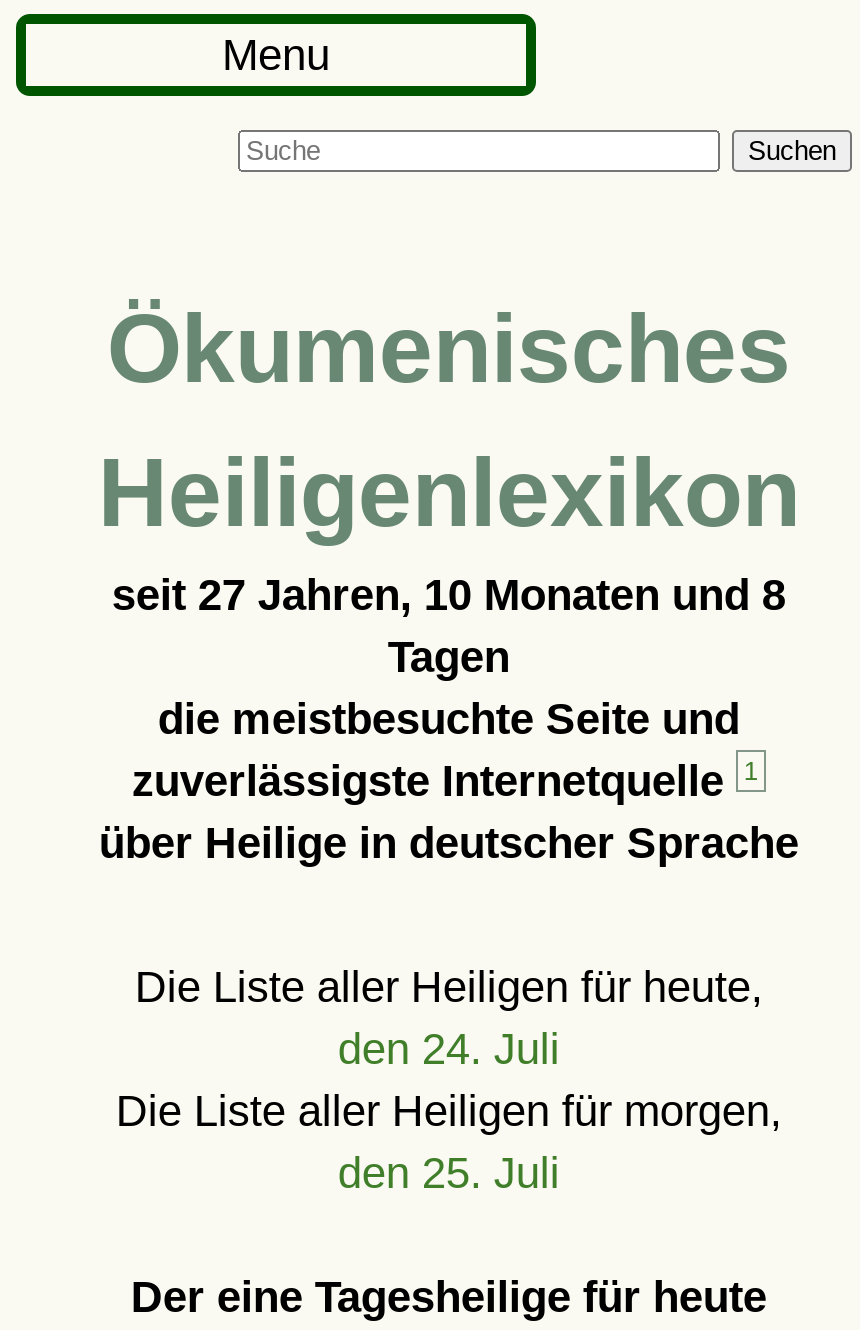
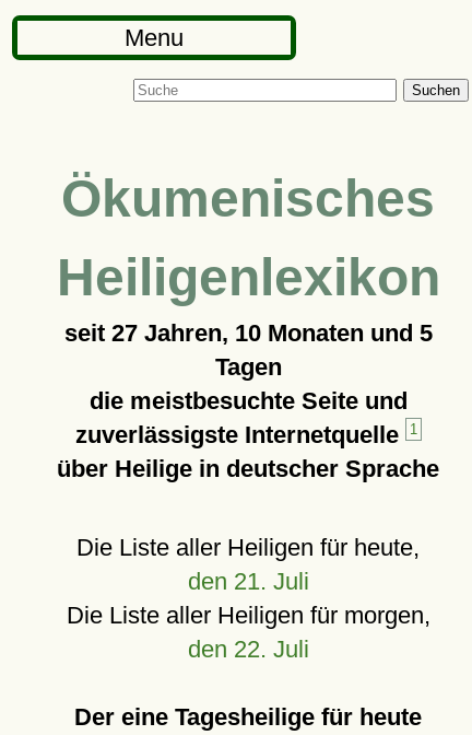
- seit 27 Jahren, 10 Monaten und 8
+ seit 27 Jahren, 10 Monaten und 5

- den 24. Juli
+ den 21. Juli

- den 25. Juli
+ den 22. Juli
